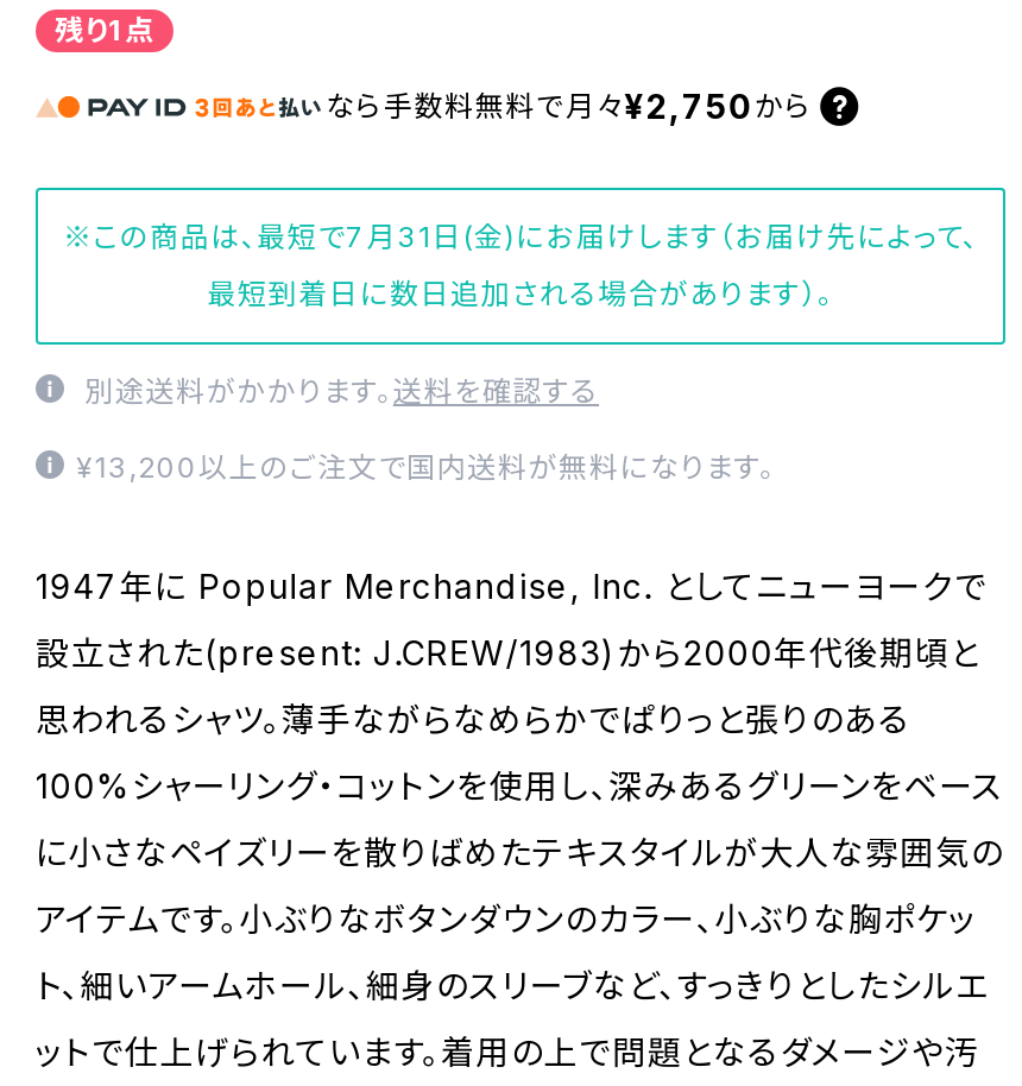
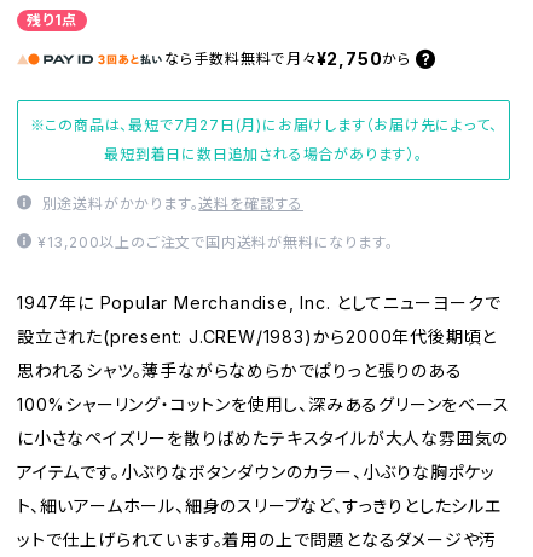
- ※この商品は、最短で7月31日(金)にお届けします（お届け先によって、
+ ※この商品は、最短で7月27日(月)にお届けします（お届け先によって、
